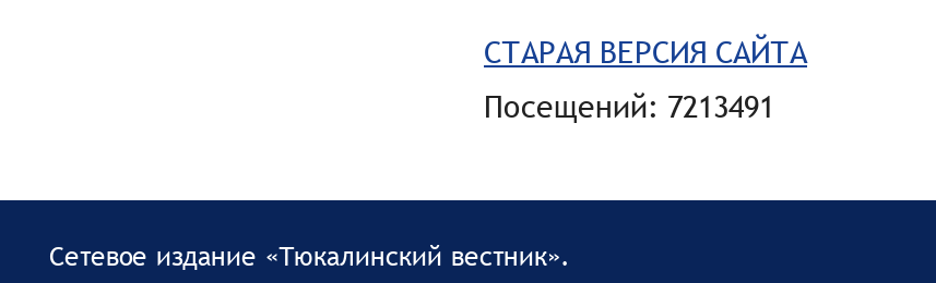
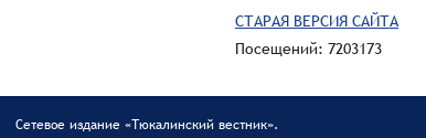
- Посещений: 7213491
+ Посещений: 7203173
